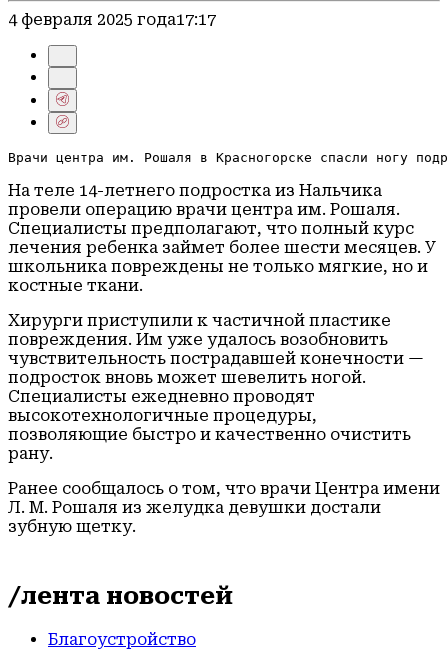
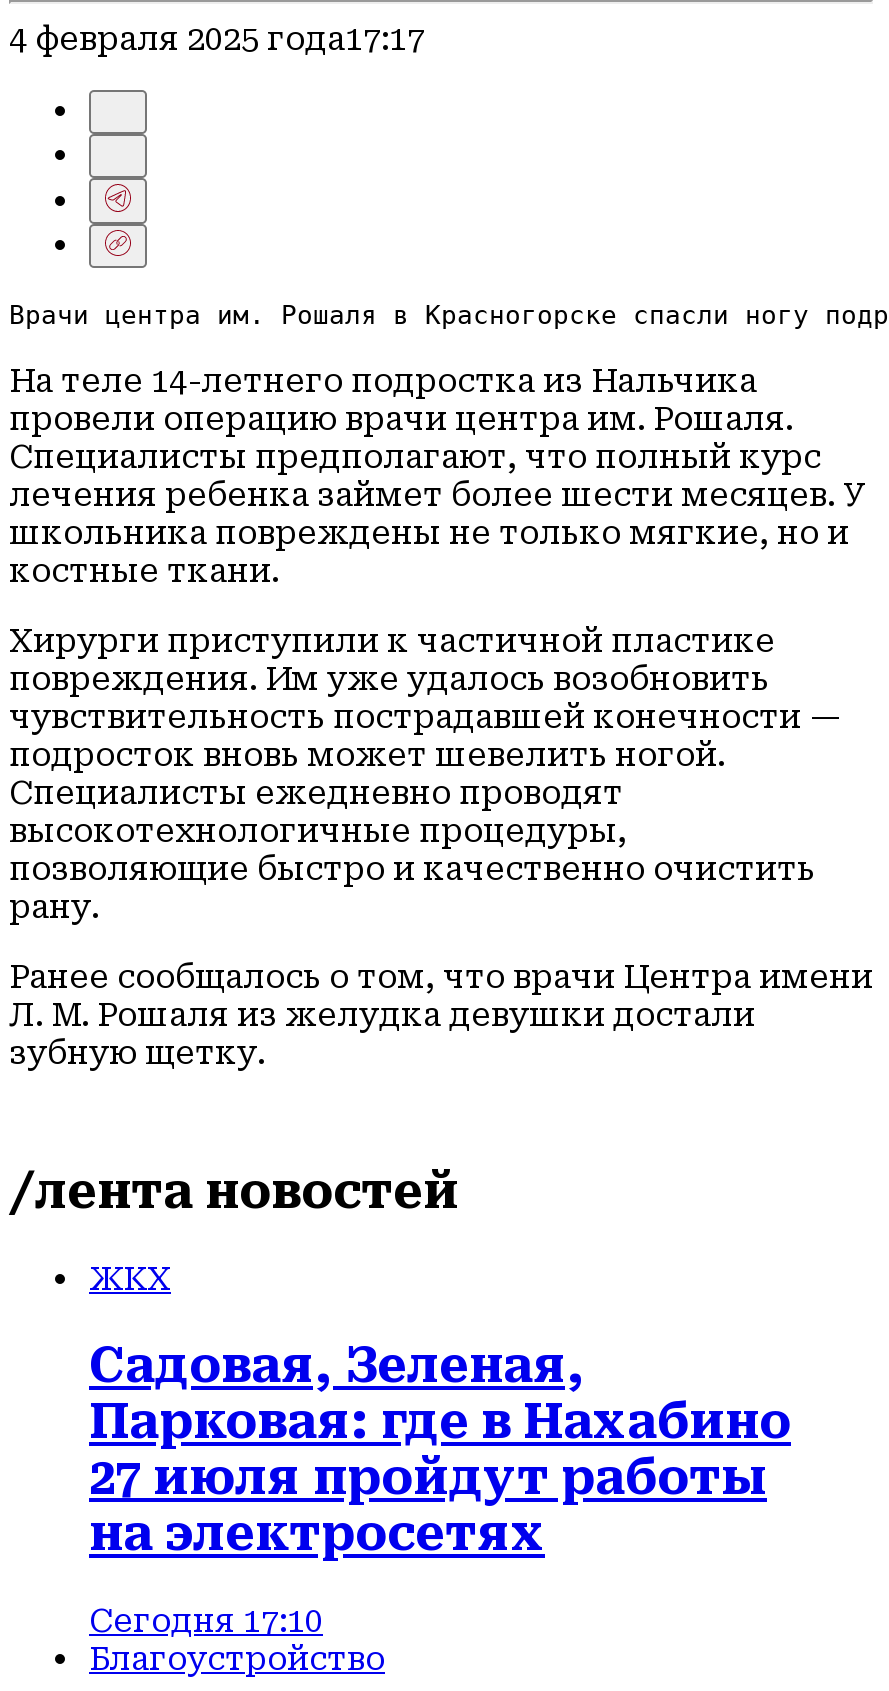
+ ЖКХ
+ Садовая, Зеленая,
+ Парковая: где в Нахабино
+ 27 июля пройдут работы
+ на электросетях
+ Сегодня 17:10
